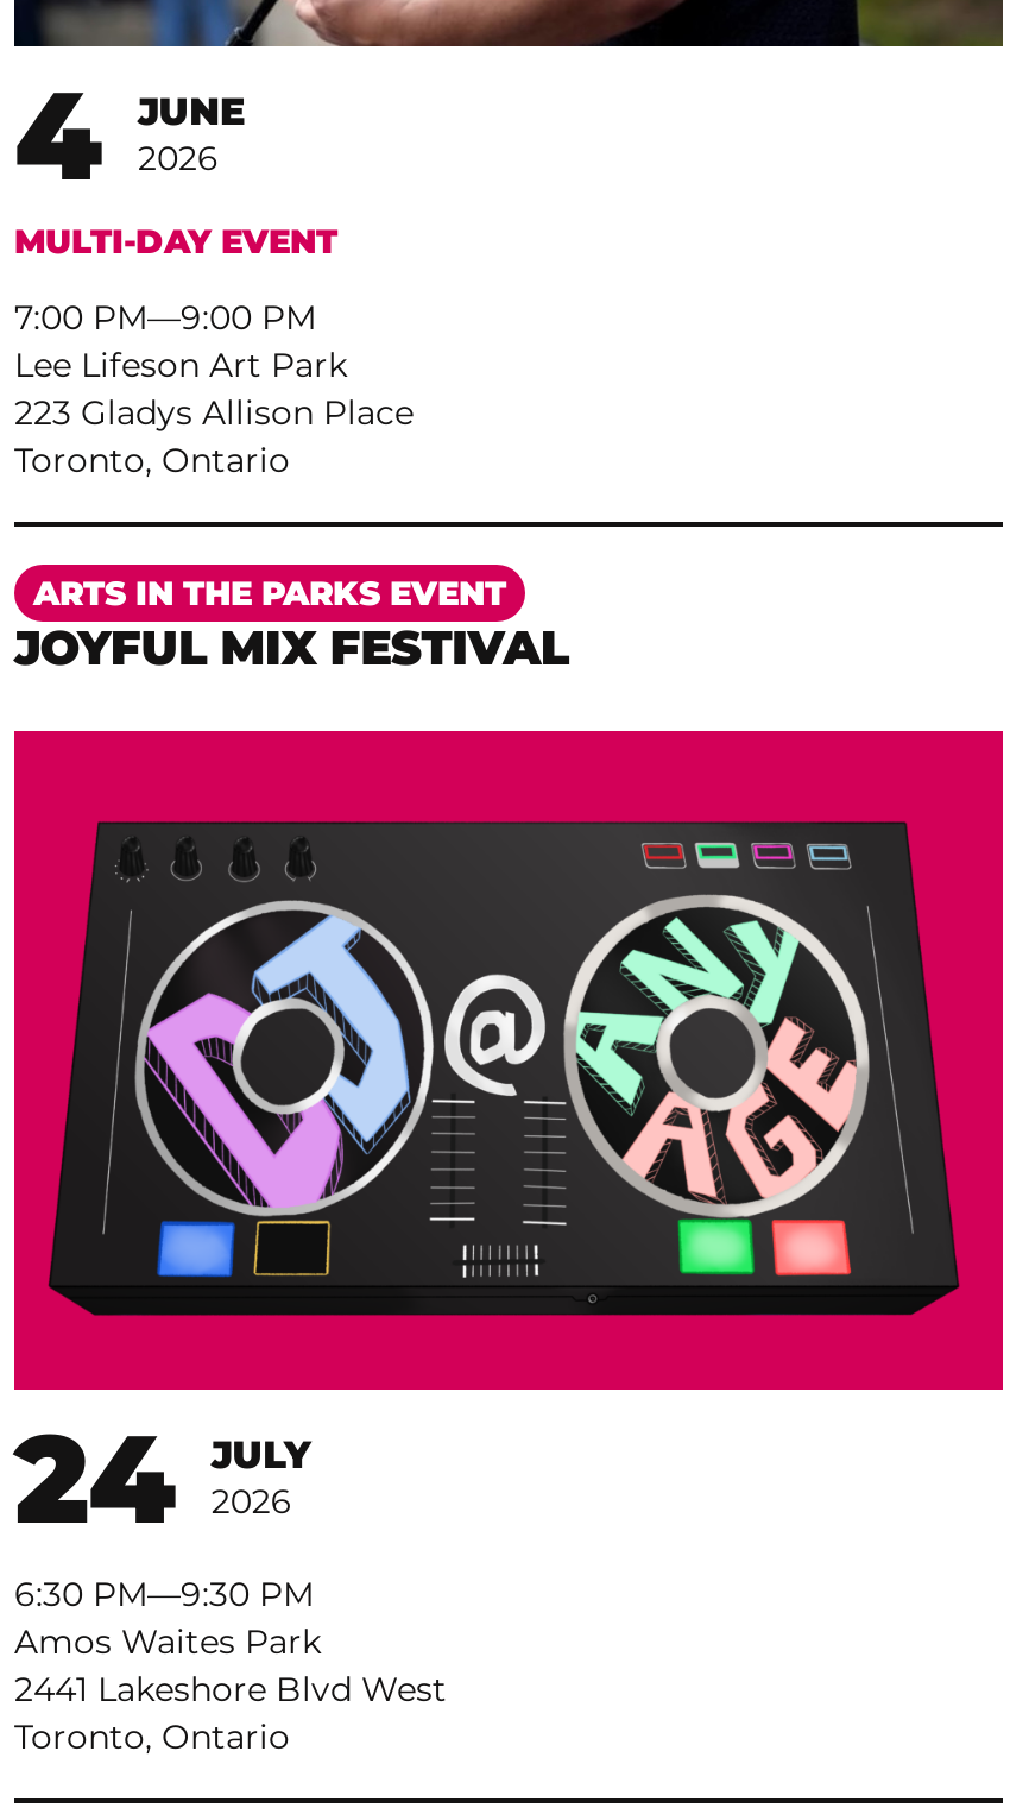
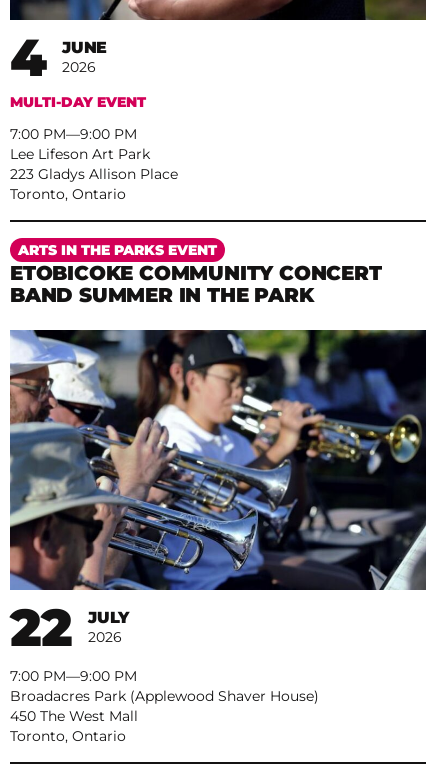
- JOYFUL MIX FESTIVAL
+ ETOBICOKE COMMUNITY CONCERT
+ BAND SUMMER IN THE PARK

- [image]
- 24 JULY 2026
+ [image]
+ 22 JULY 2026

- 6:30 PM– 9:30 PM
- Amos Waites Park
- 2441 Lakeshore Blvd West
+ 7:00 PM– 9:00 PM
+ Broadacres Park (Applewood Shaver House)
+ 450 The West Mall
